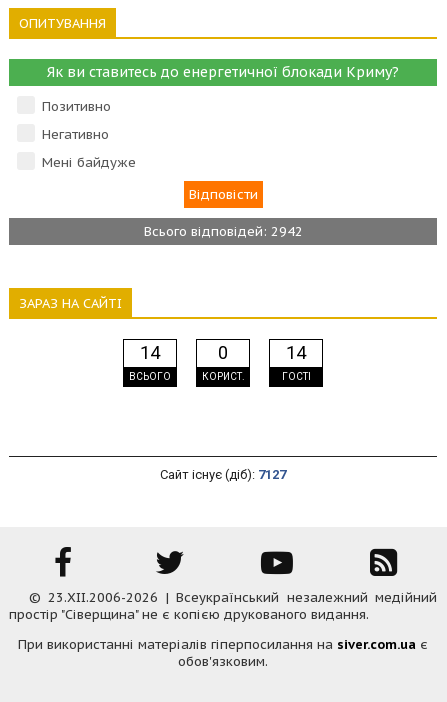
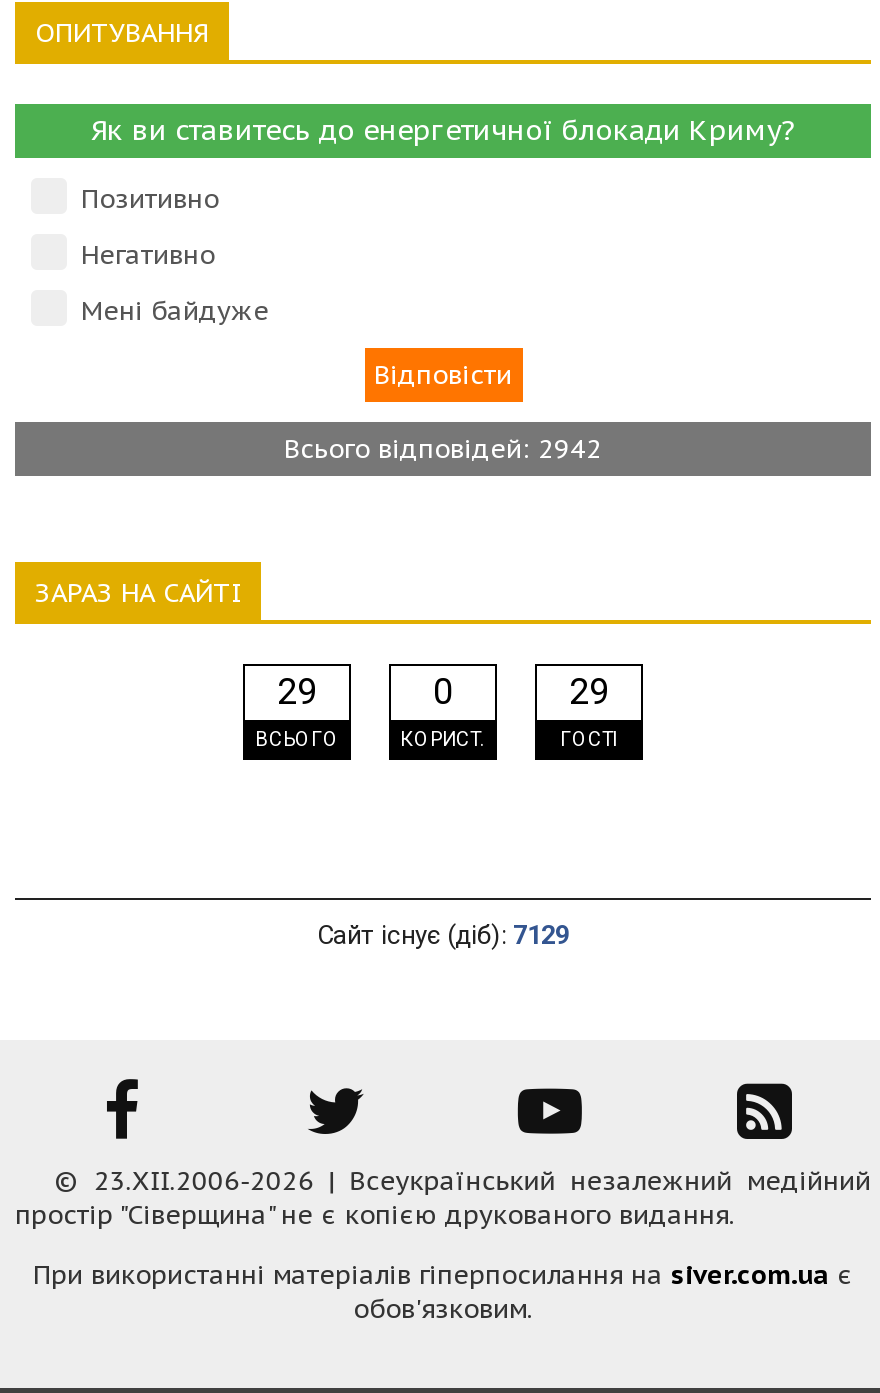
- 14
+ 29

- 14
+ 29

- Сайт існує (діб): 7127
+ Сайт існує (діб): 7129
